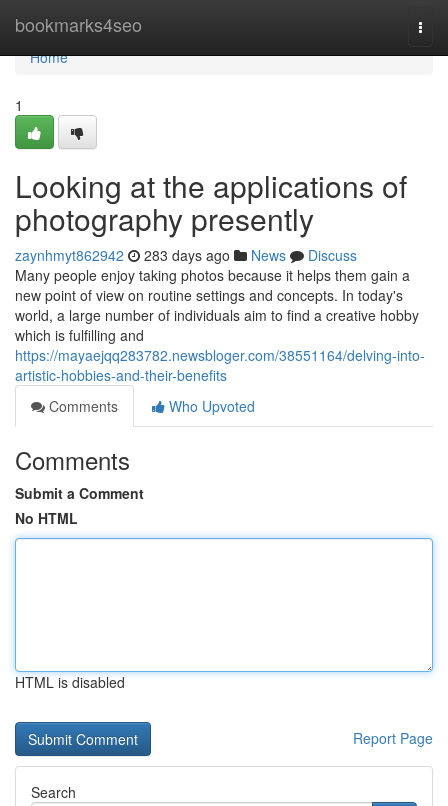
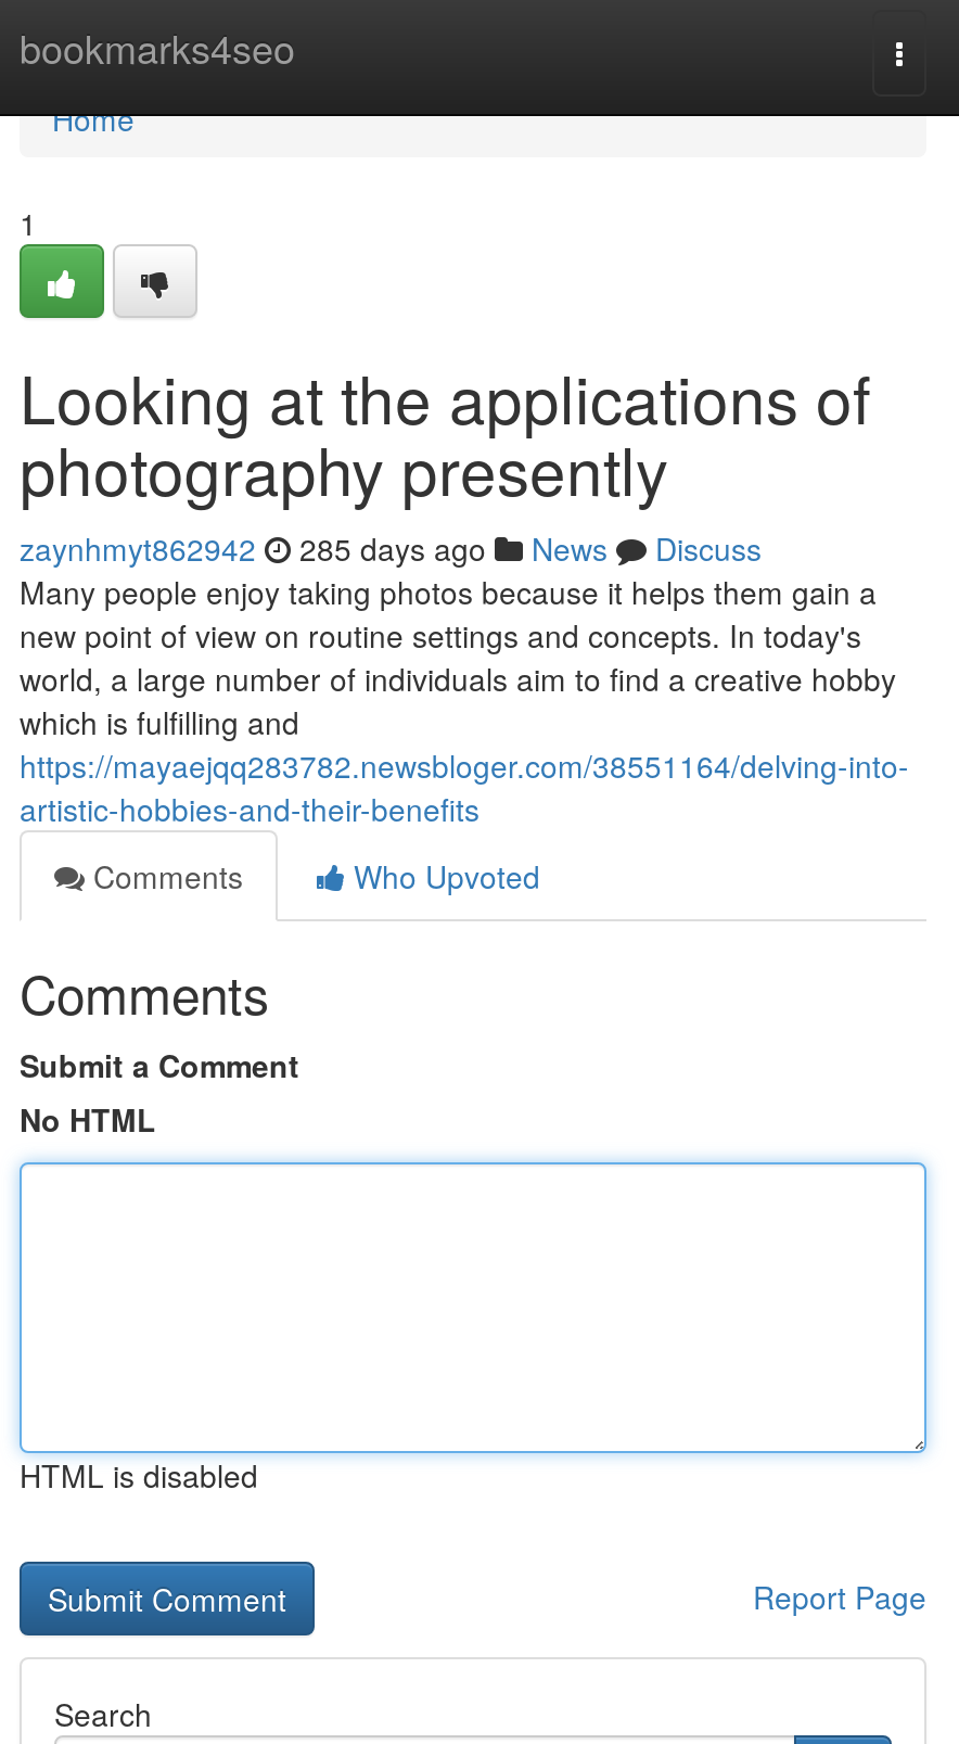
- zaynhmyt862942 283 days ago News Discuss
+ zaynhmyt862942 285 days ago News Discuss
